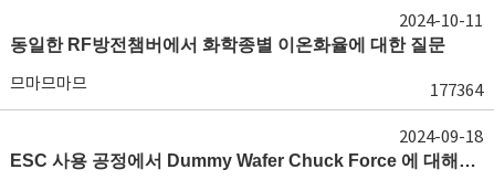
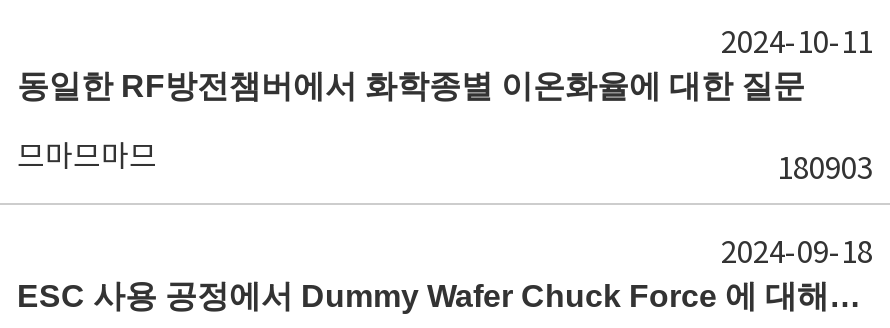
- 177364
+ 180903
